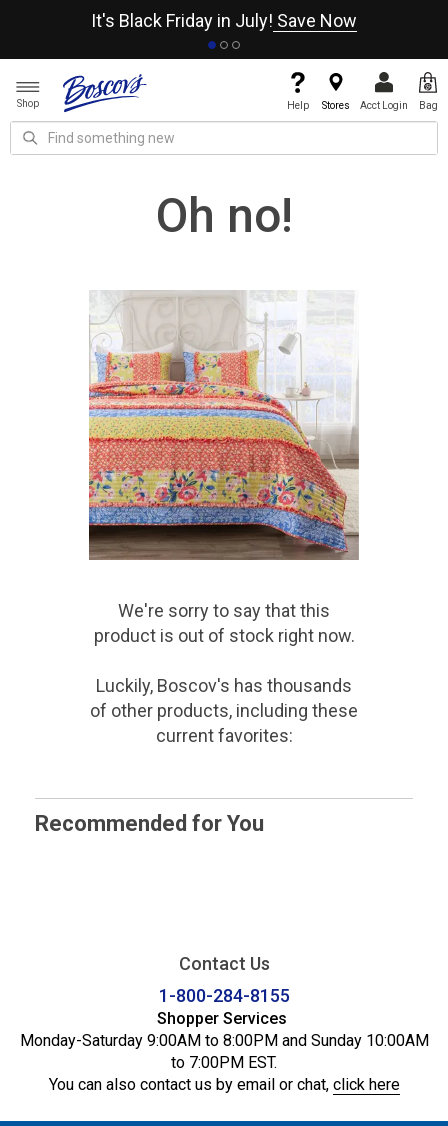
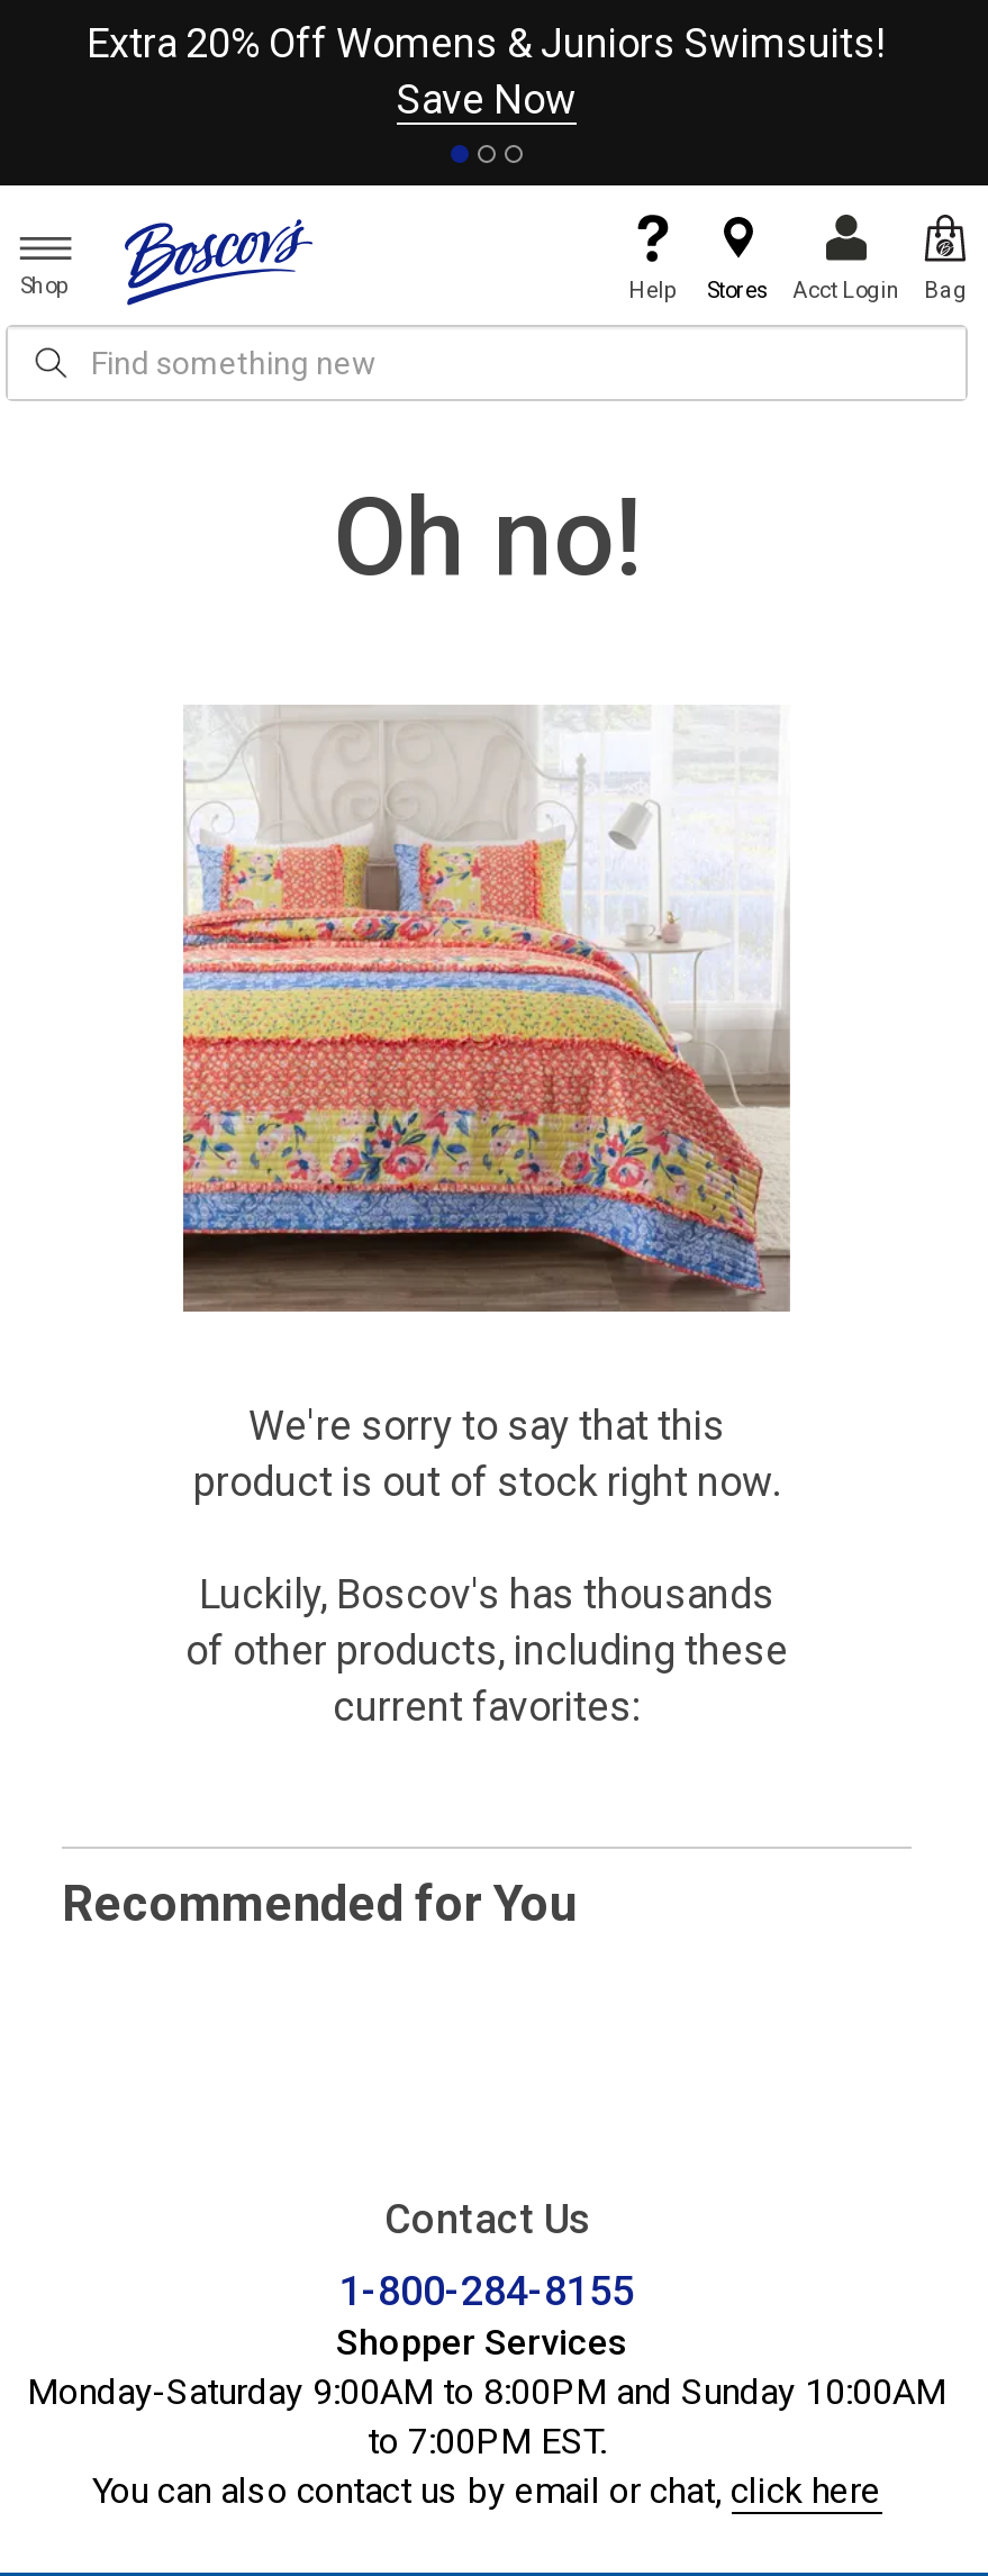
- It's Black Friday in July! Save Now
+ Extra 20% Off Womens & Juniors Swimsuits!
+ Save Now
